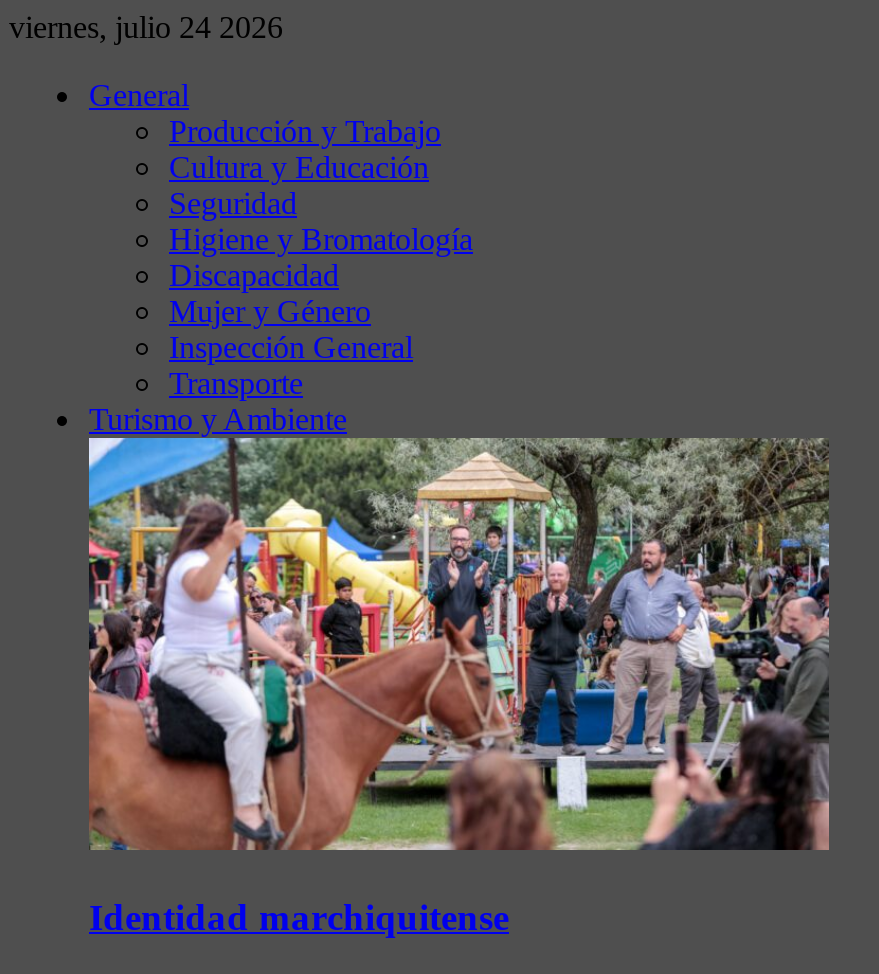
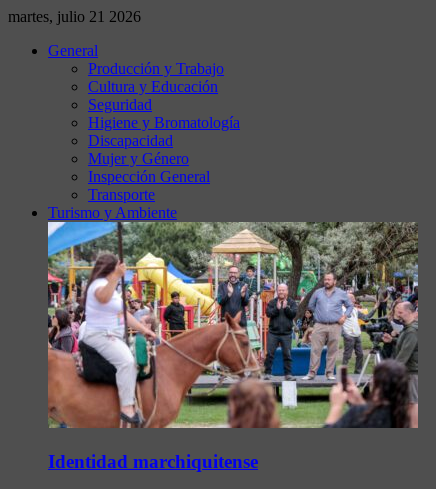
- viernes, julio 24 2026
+ martes, julio 21 2026
